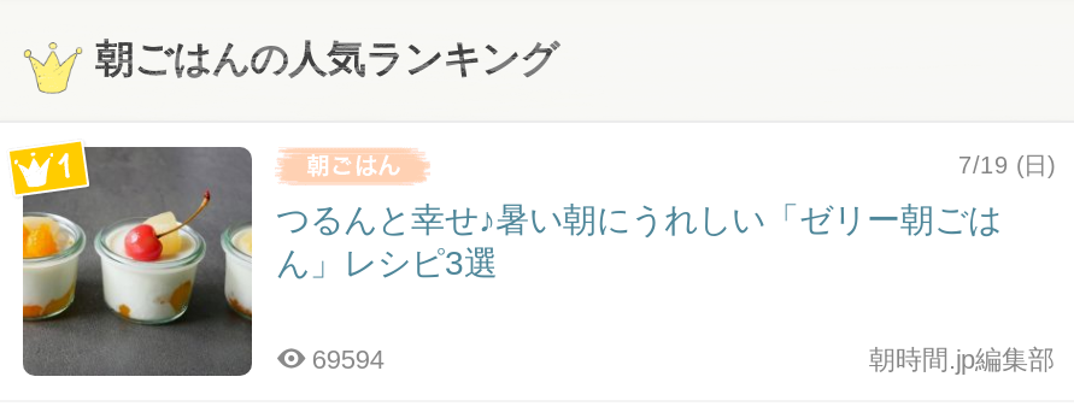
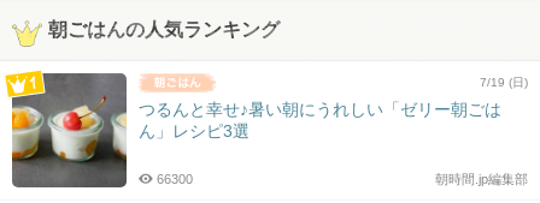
- 69594
+ 66300
